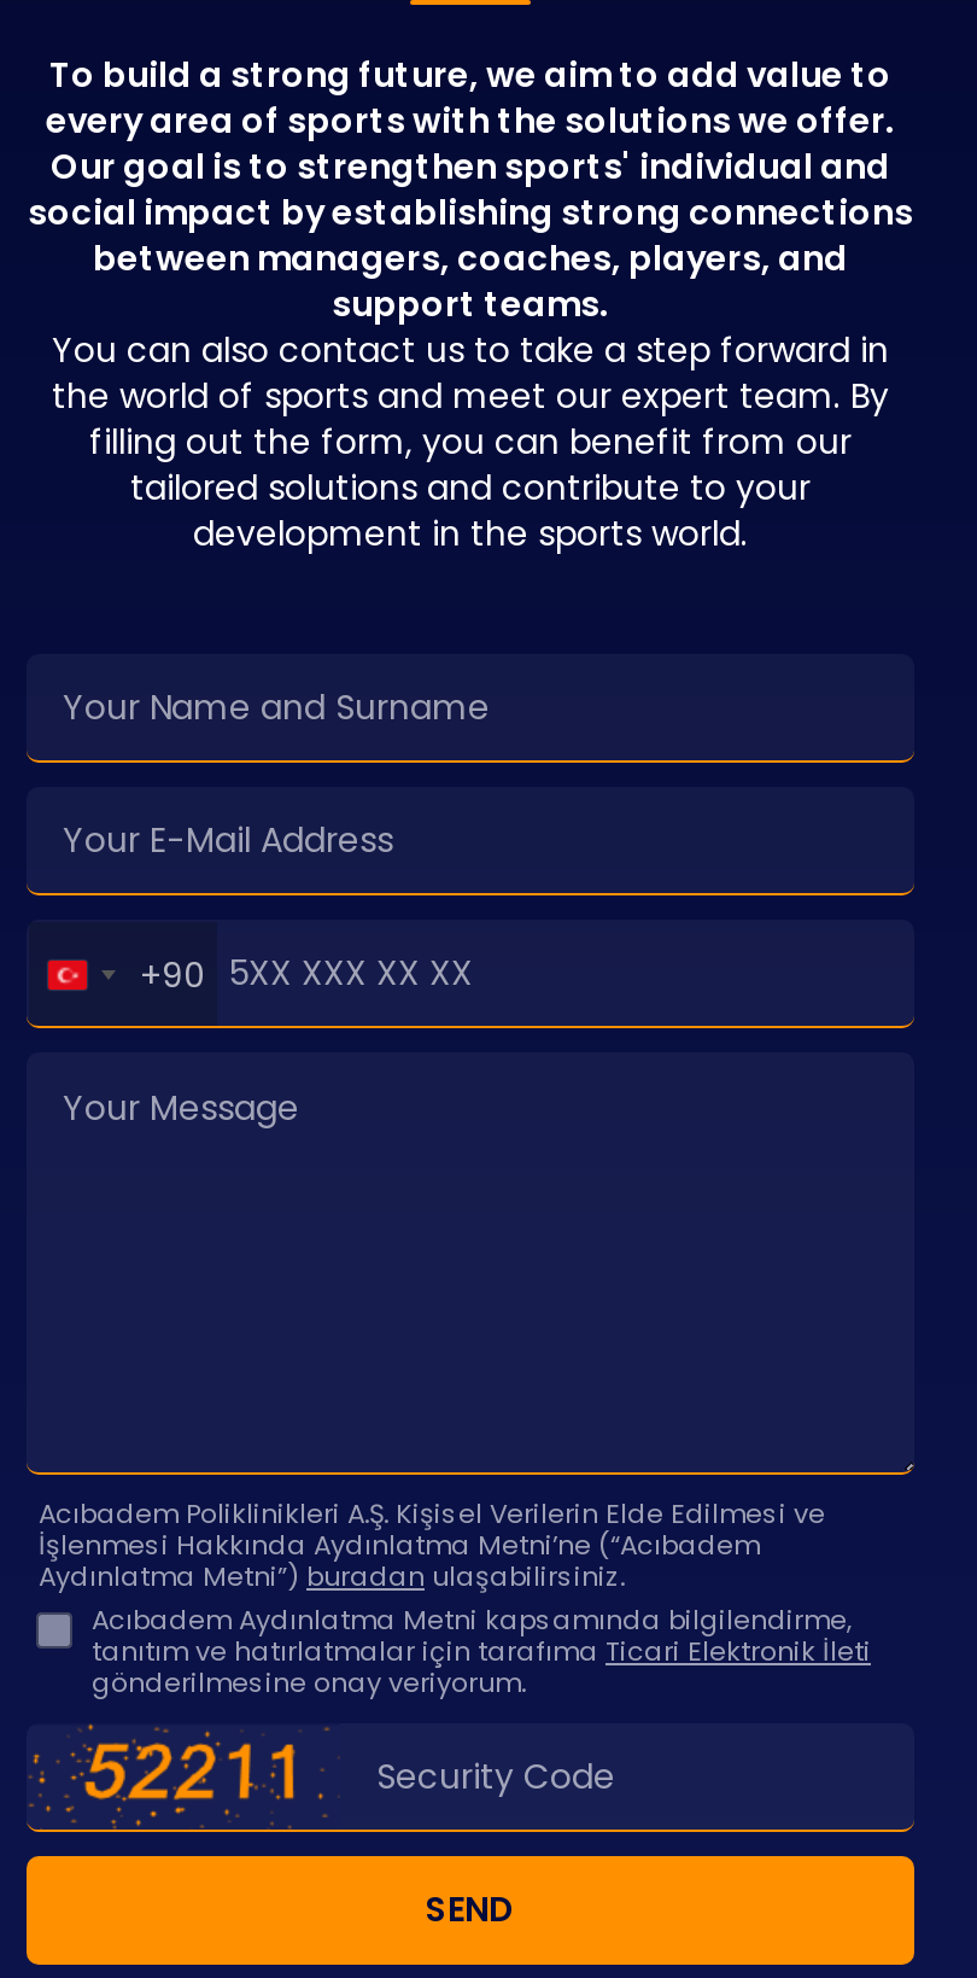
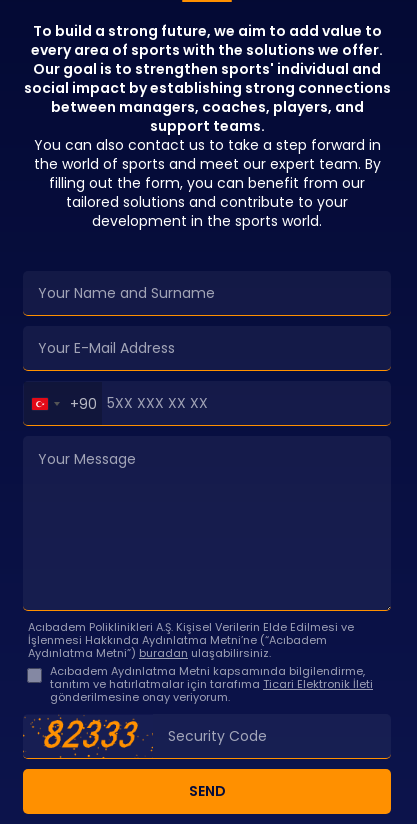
- [image]
+ [image]
